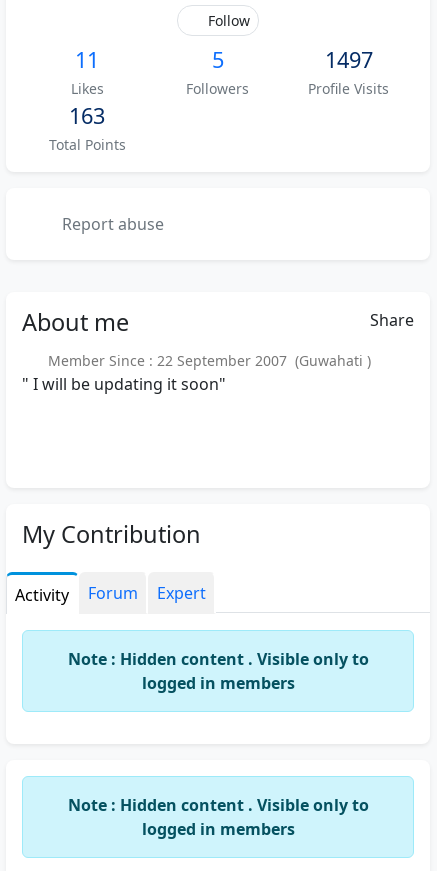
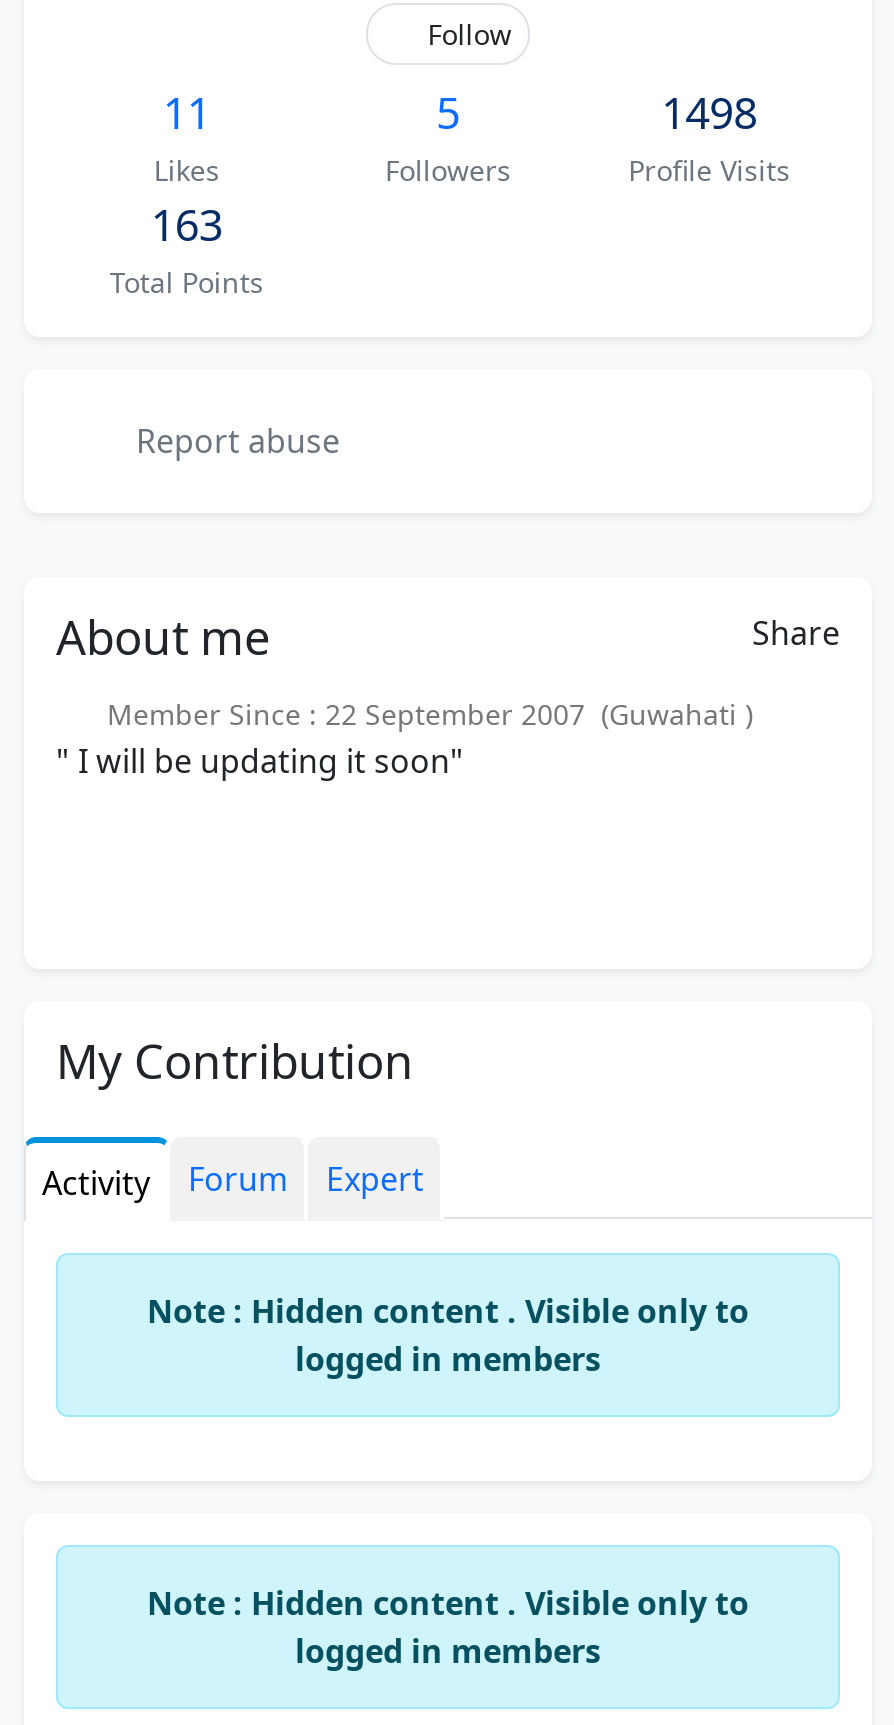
- 1497
+ 1498
